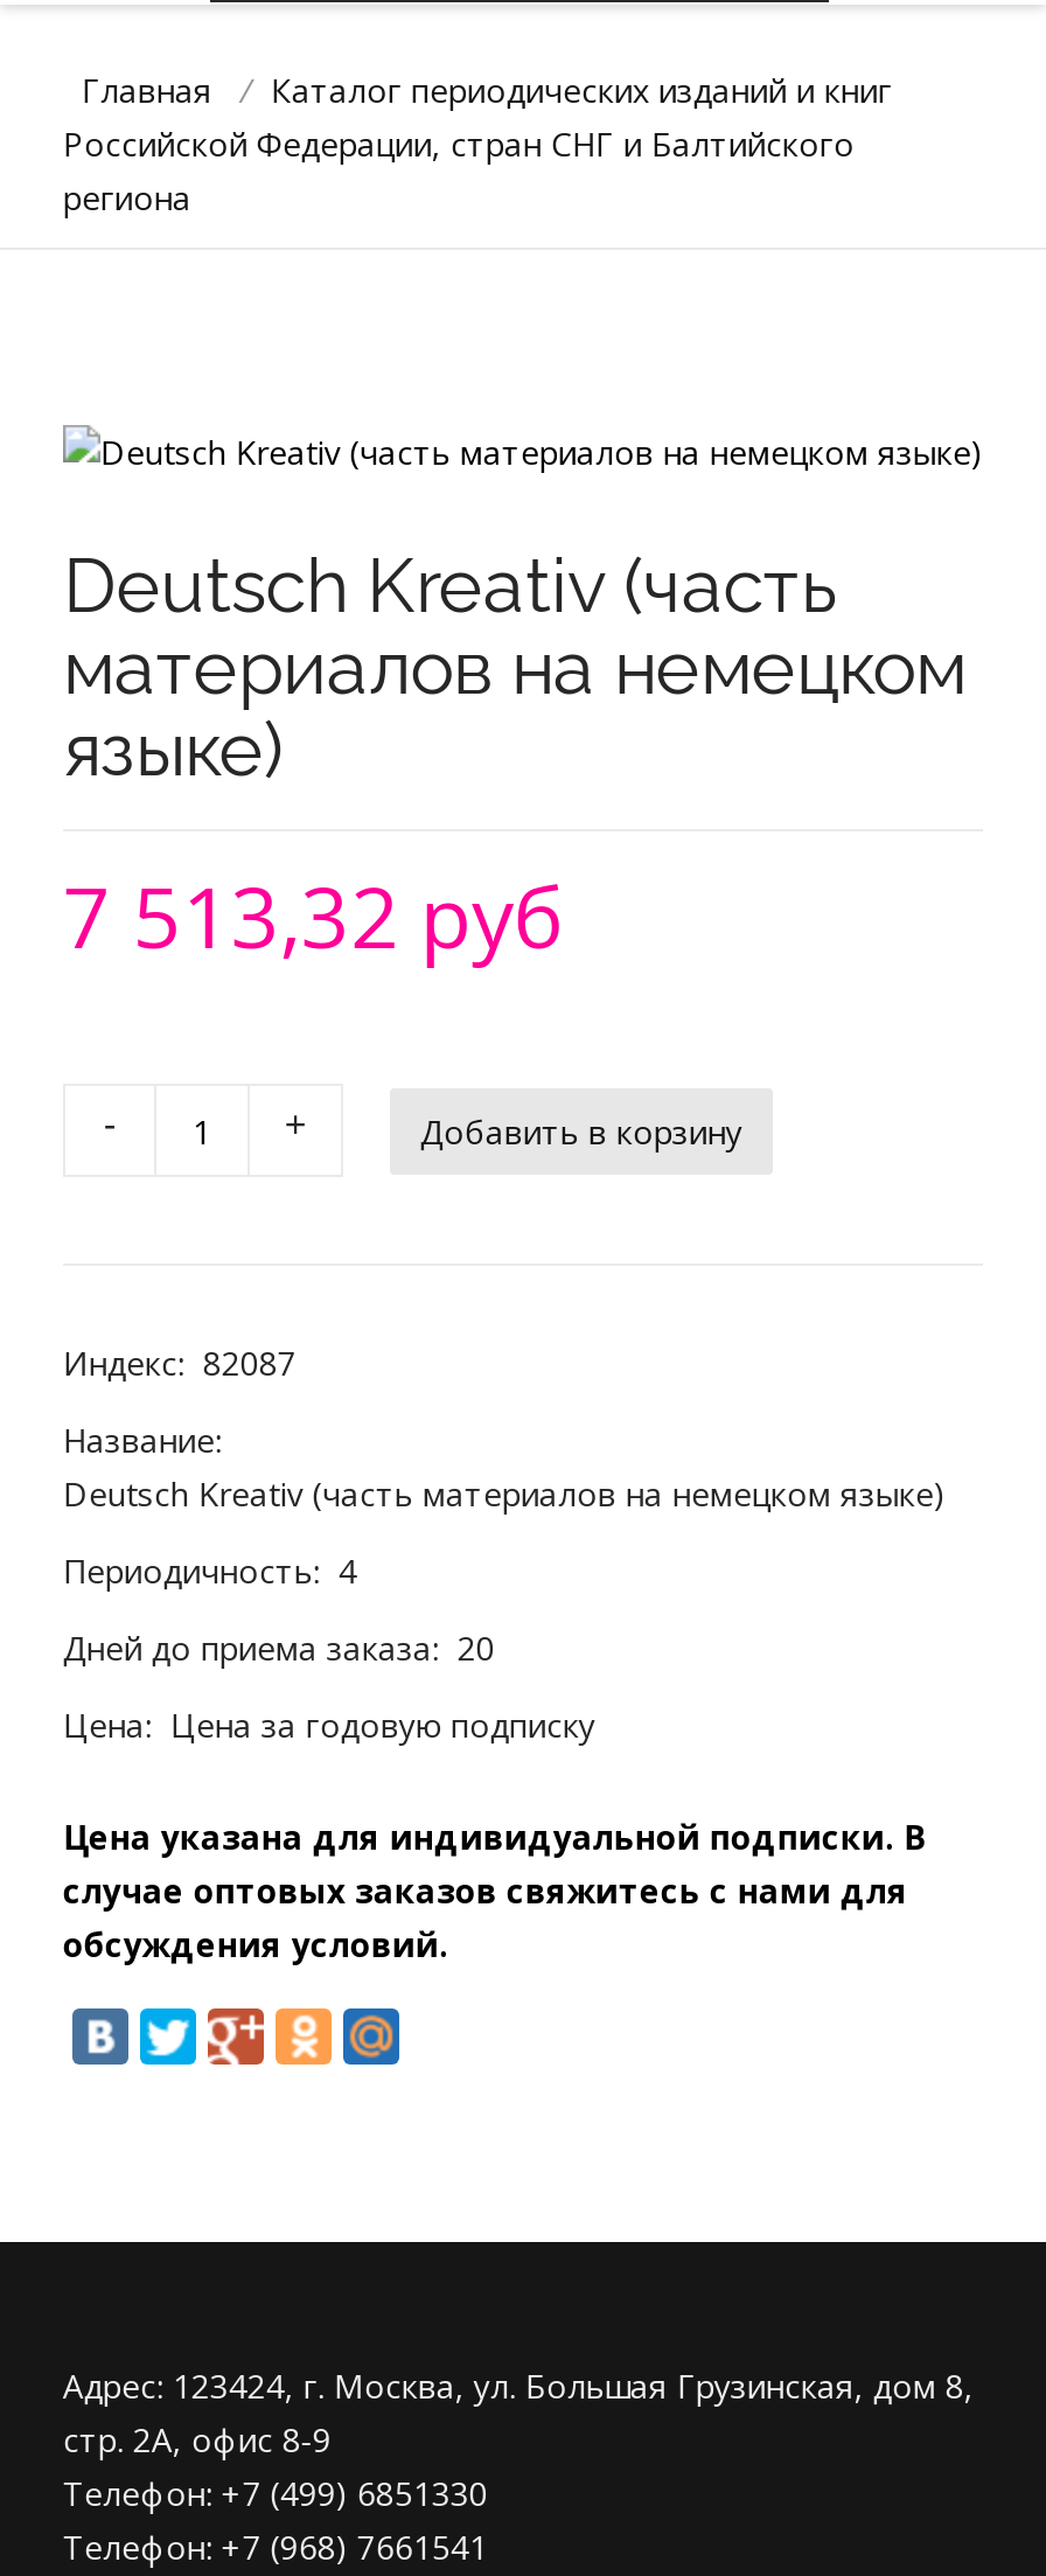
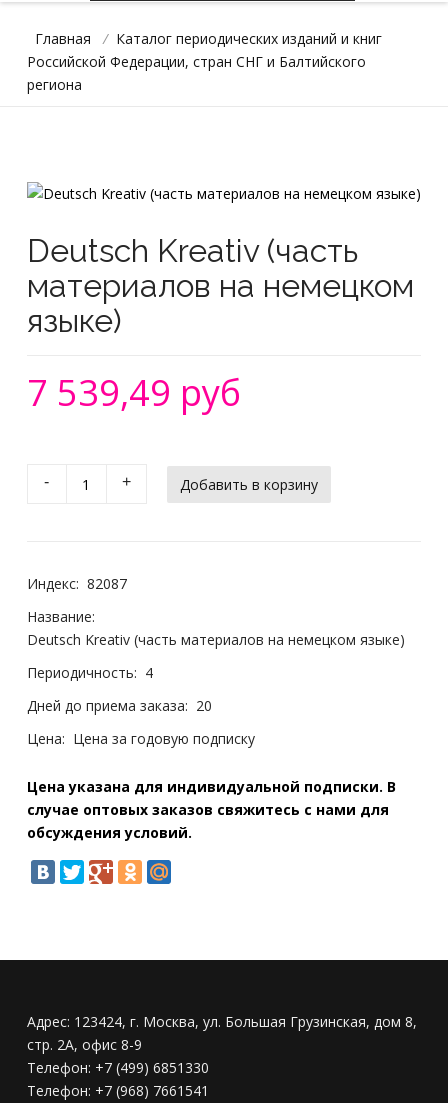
- 7 513,32 руб
+ 7 539,49 руб
